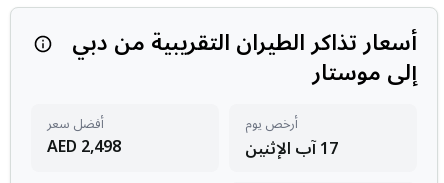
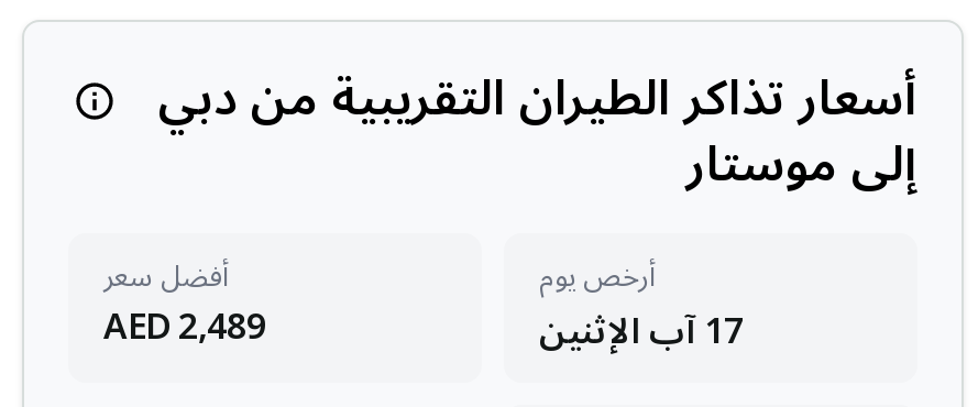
- AED 2,498
+ AED 2,489
